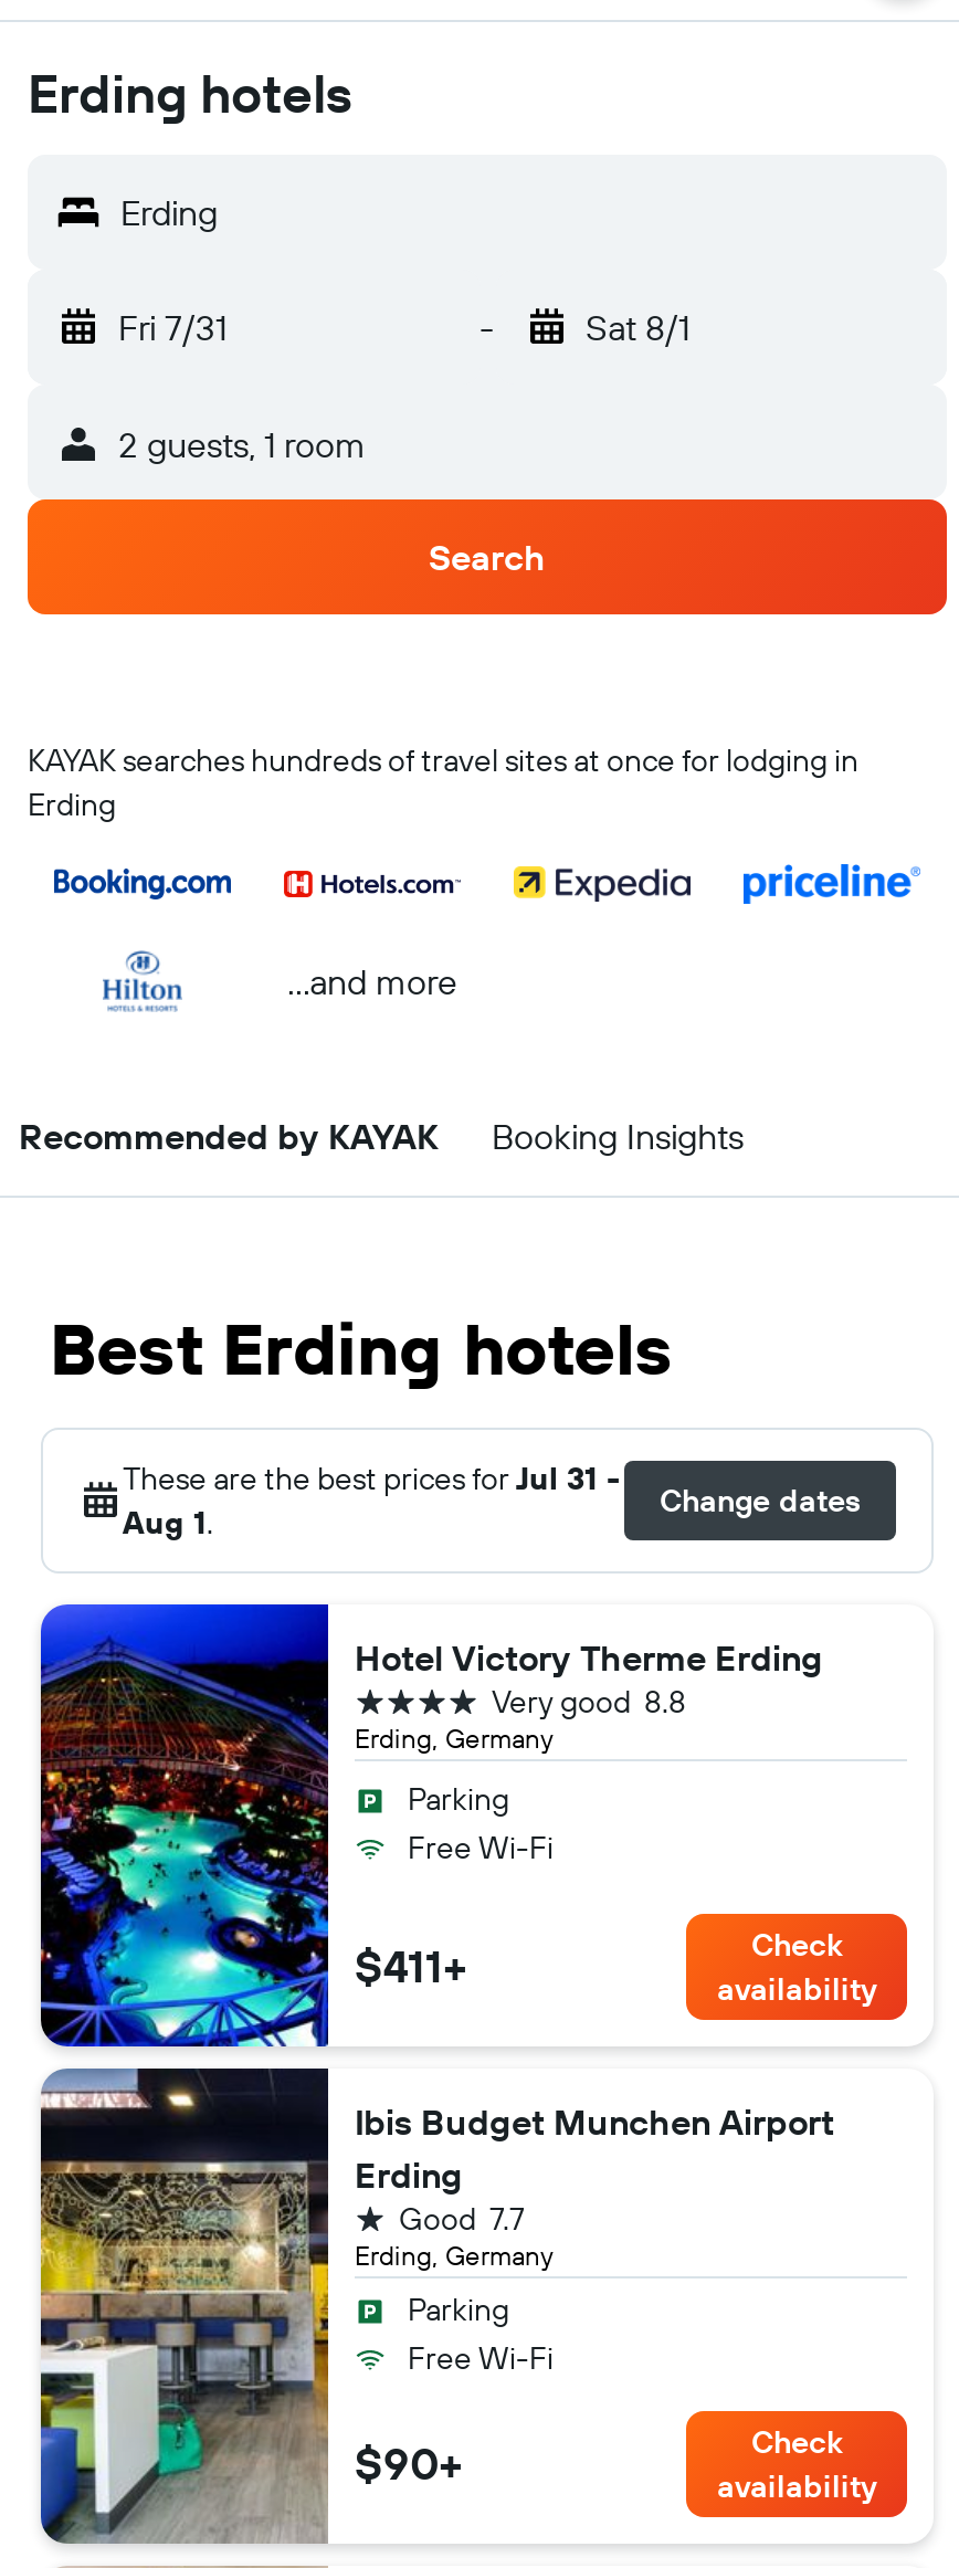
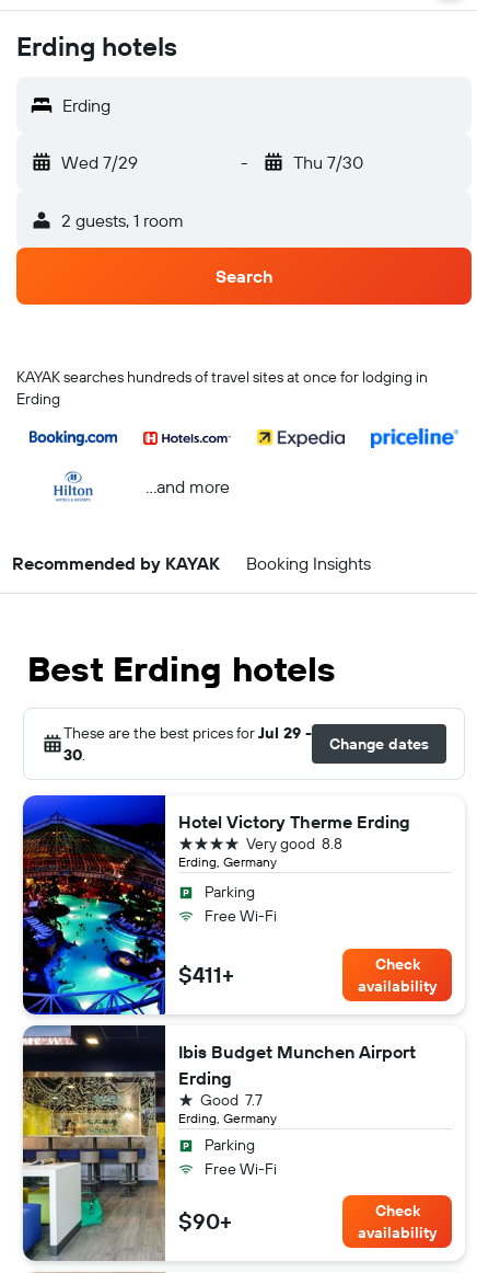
- Fri 7/31
+ Wed 7/29

- Sat 8/1
+ Thu 7/30

- These are the best prices for Jul 31 -
- Aug 1.
+ These are the best prices for Jul 29 -
+ 30.
